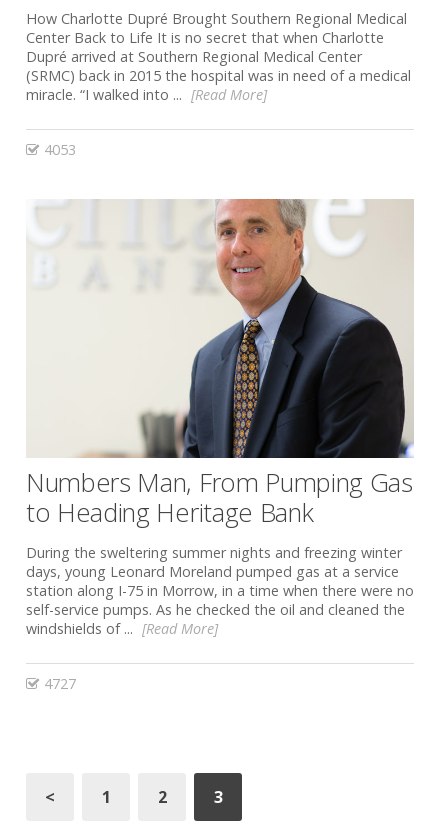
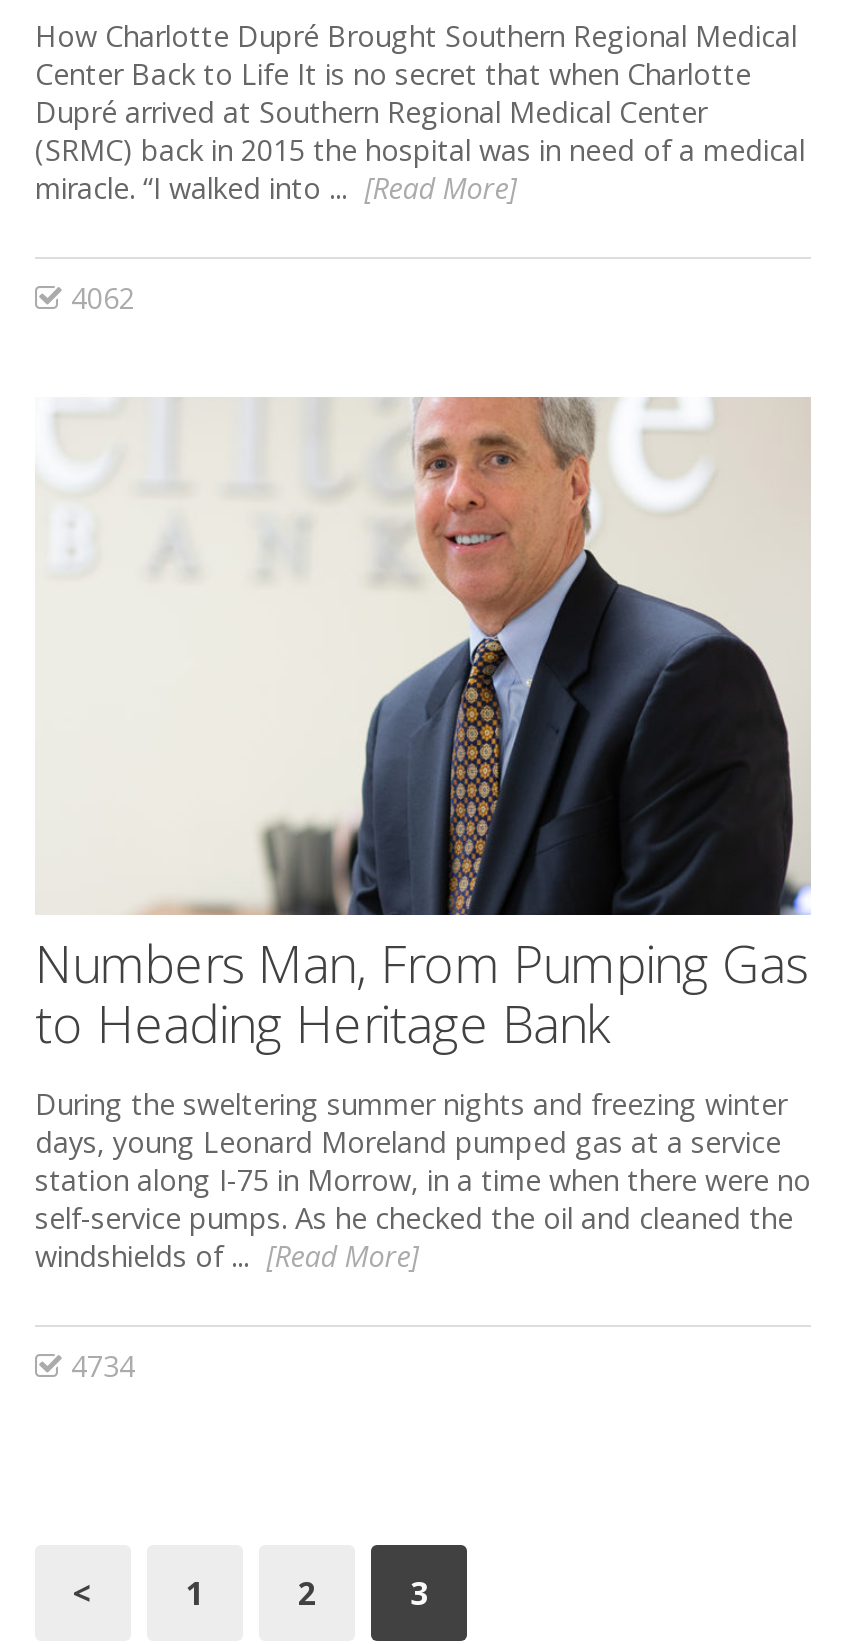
- 4053
+ 4062

- 4727
+ 4734
